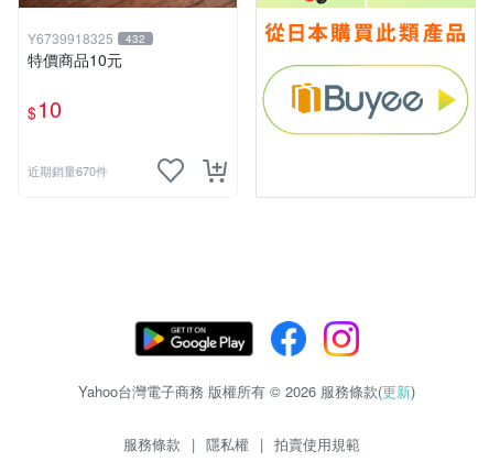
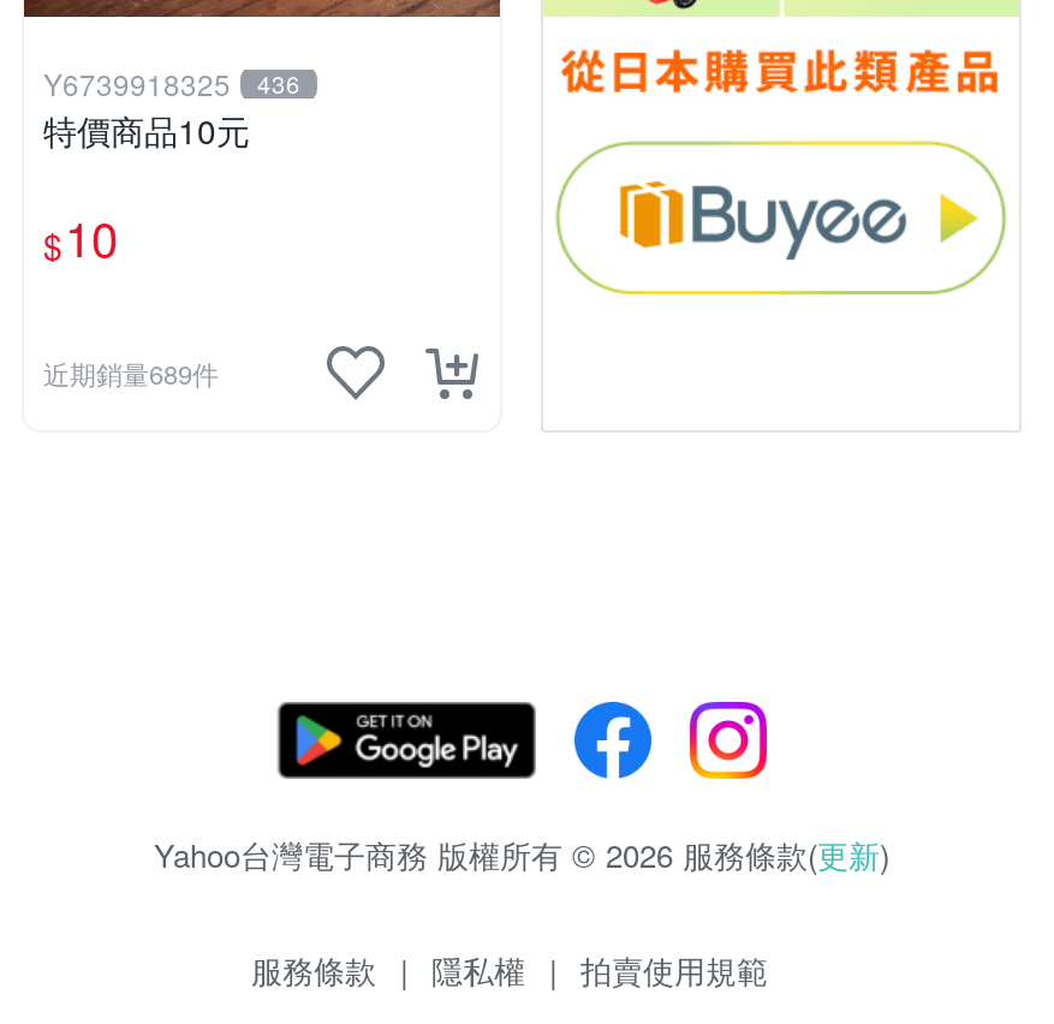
- Y6739918325 432
+ Y6739918325 436

- 近期銷量670件
+ 近期銷量689件
